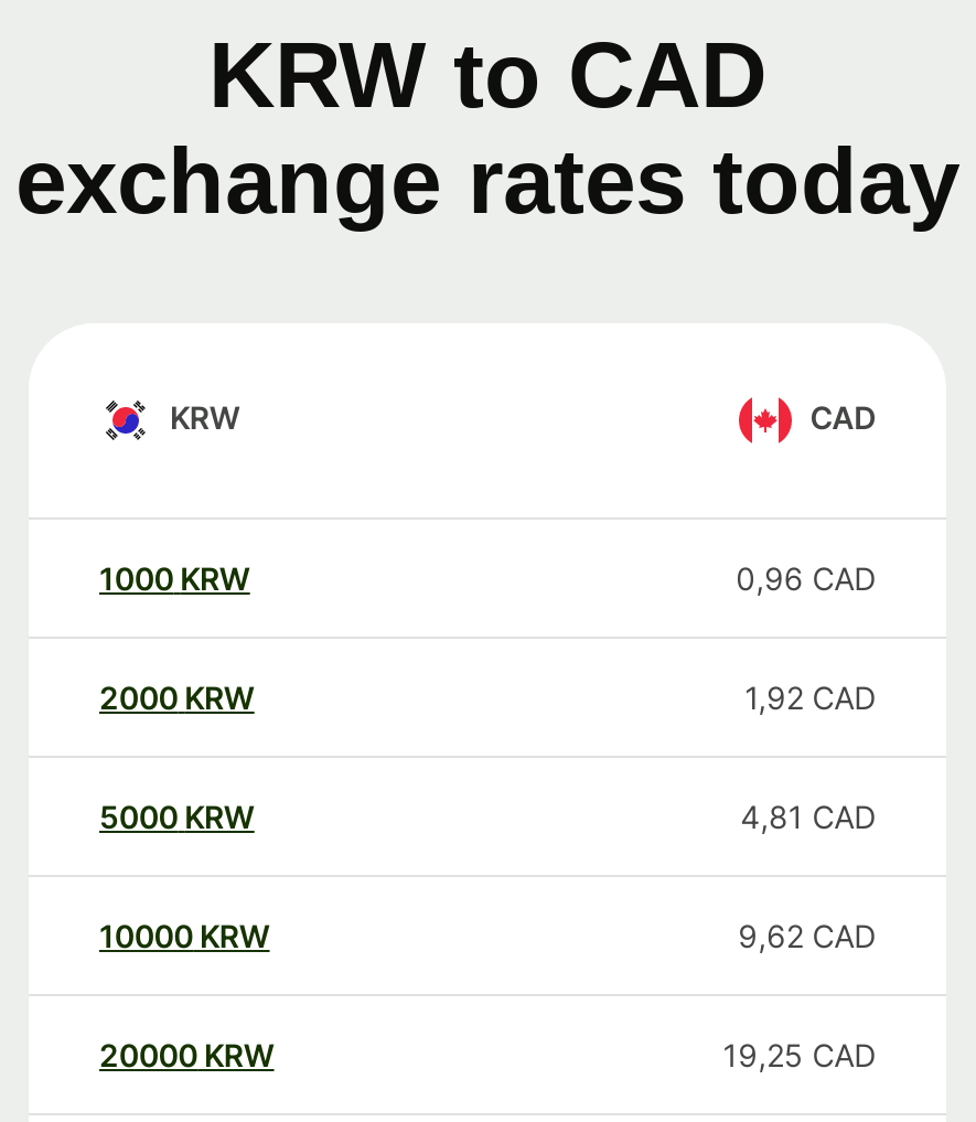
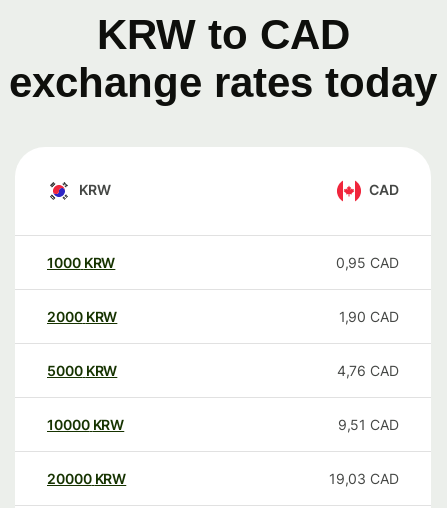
- 0,96 CAD
+ 0,95 CAD

- 1,92 CAD
+ 1,90 CAD

- 4,81 CAD
+ 4,76 CAD

- 9,62 CAD
+ 9,51 CAD

- 19,25 CAD
+ 19,03 CAD
